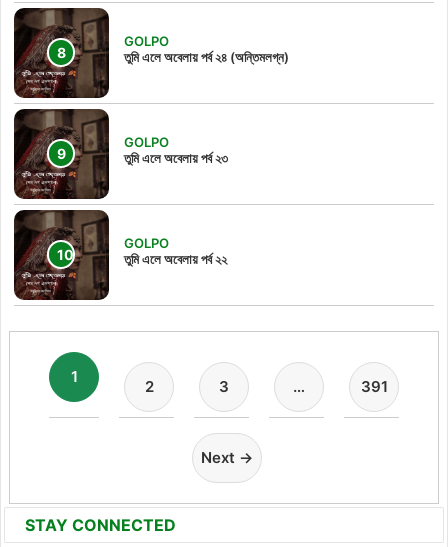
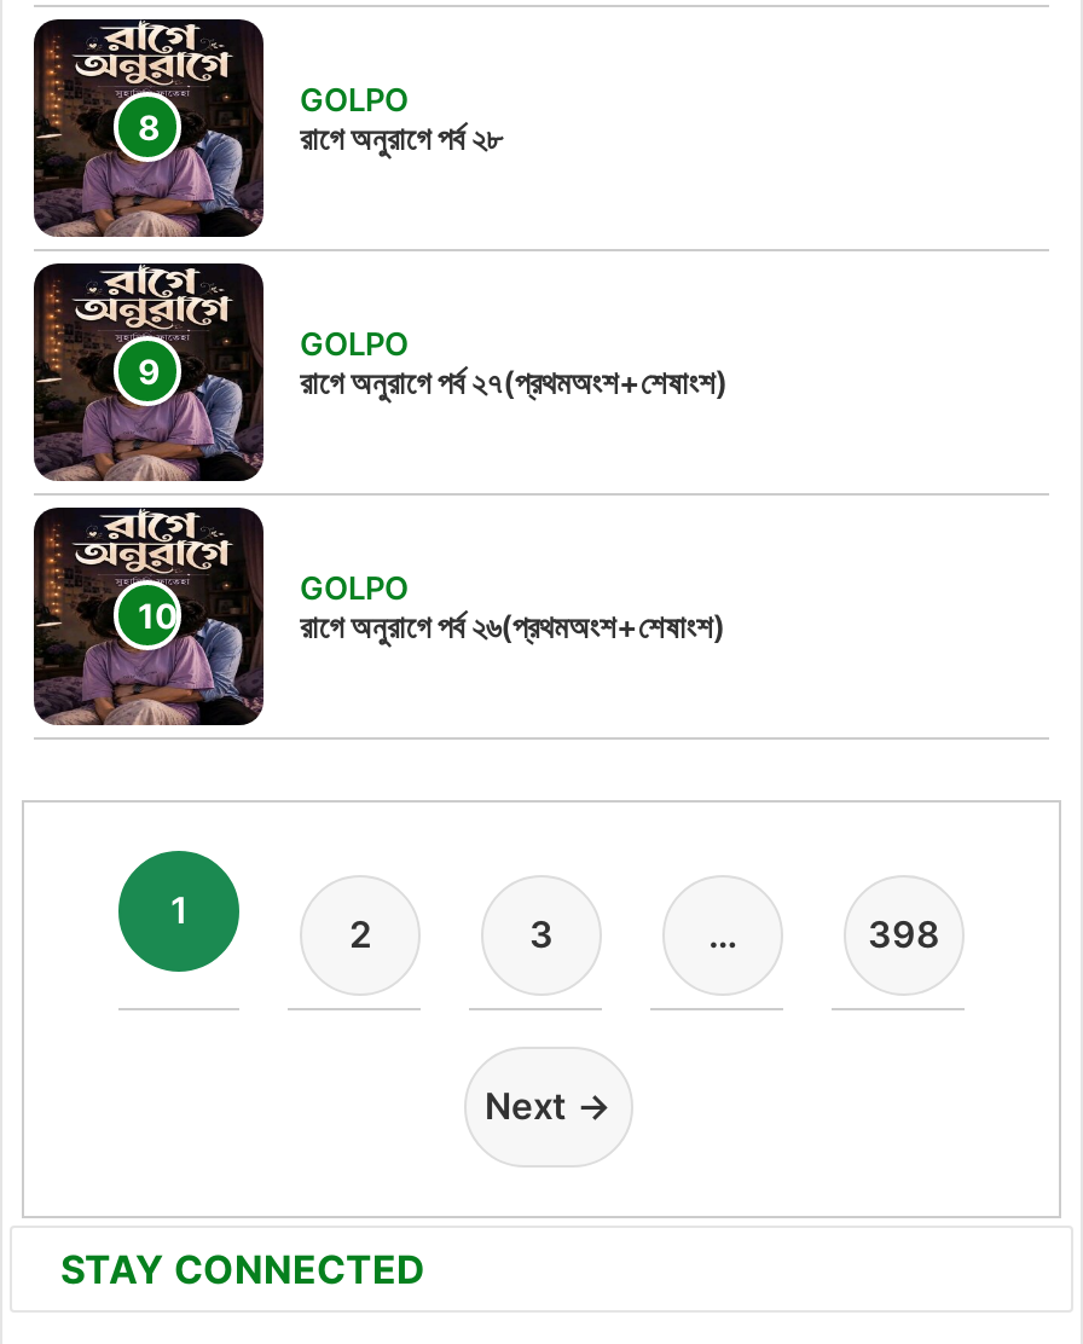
- [image]
- তুমি এলে অবেলায় পর্ব ২৪ (অন্তিমলগ্ন)
+ [image]
+ রাগে অনুরাগে পর্ব ২৮

- [image]
- তুমি এলে অবেলায় পর্ব ২৩
+ [image]
+ রাগে অনুরাগে পর্ব ২৭(প্রথমঅংশ+শেষাংশ)

- [image]
- তুমি এলে অবেলায় পর্ব ২২
+ [image]
+ রাগে অনুরাগে পর্ব ২৬(প্রথমঅংশ+শেষাংশ)

- 391
+ 398
